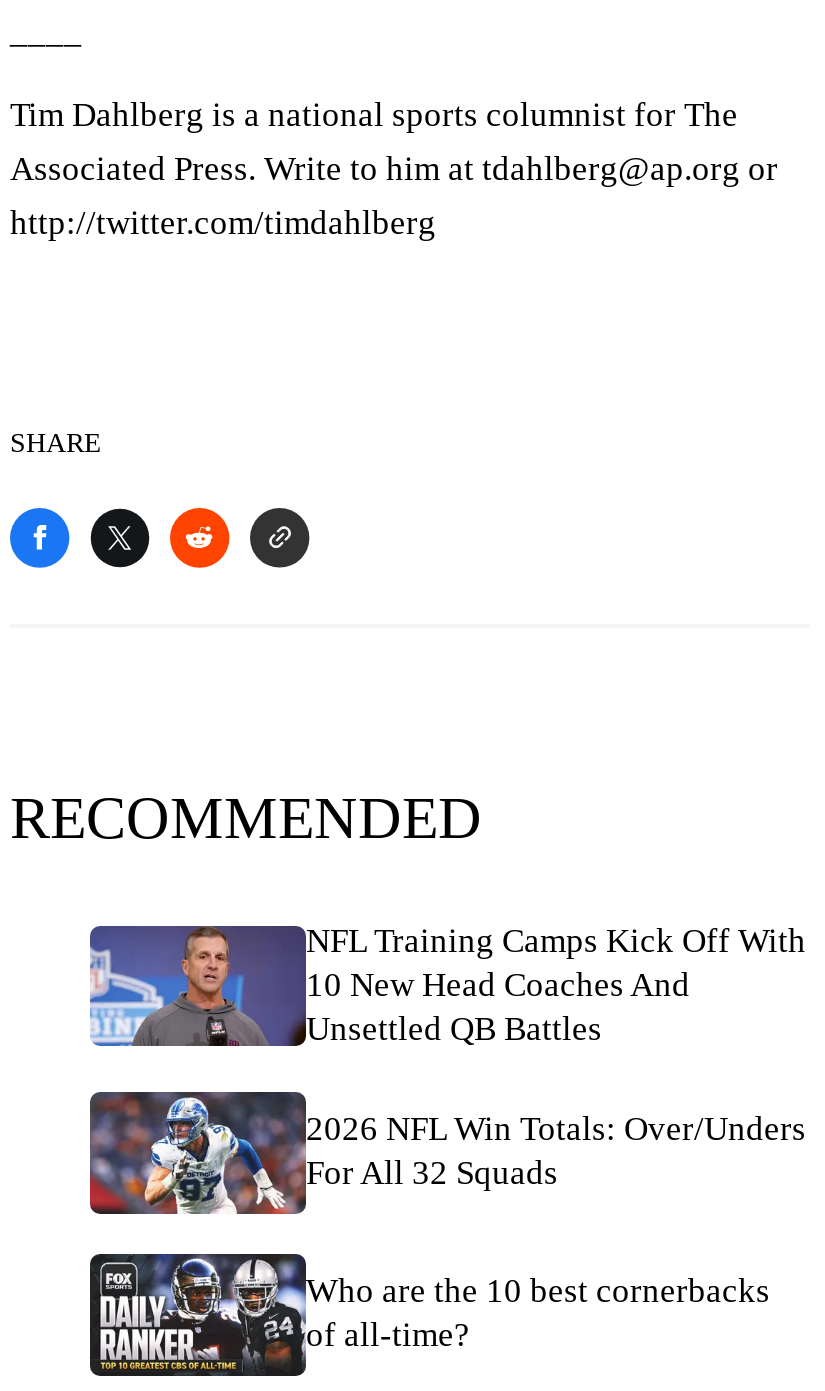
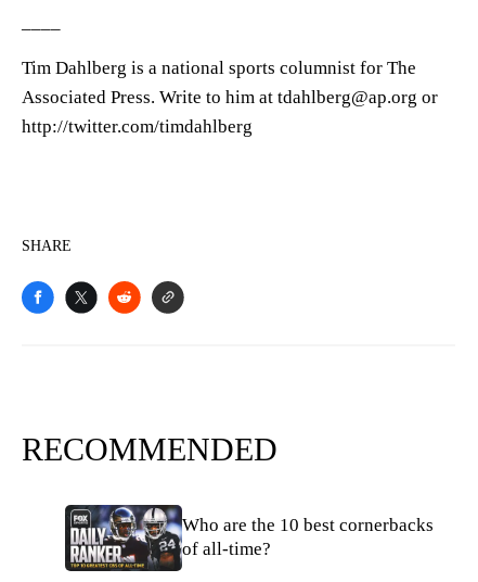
- [image]
- NFL Training Camps Kick Off With
- 10 New Head Coaches And
- Unsettled QB Battles
- 2026 NFL Win Totals: Over/Unders
- For All 32 Squads

- [image]
